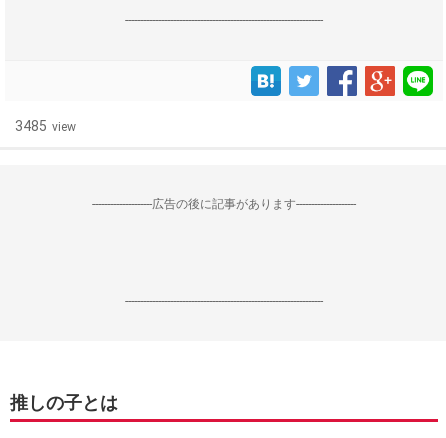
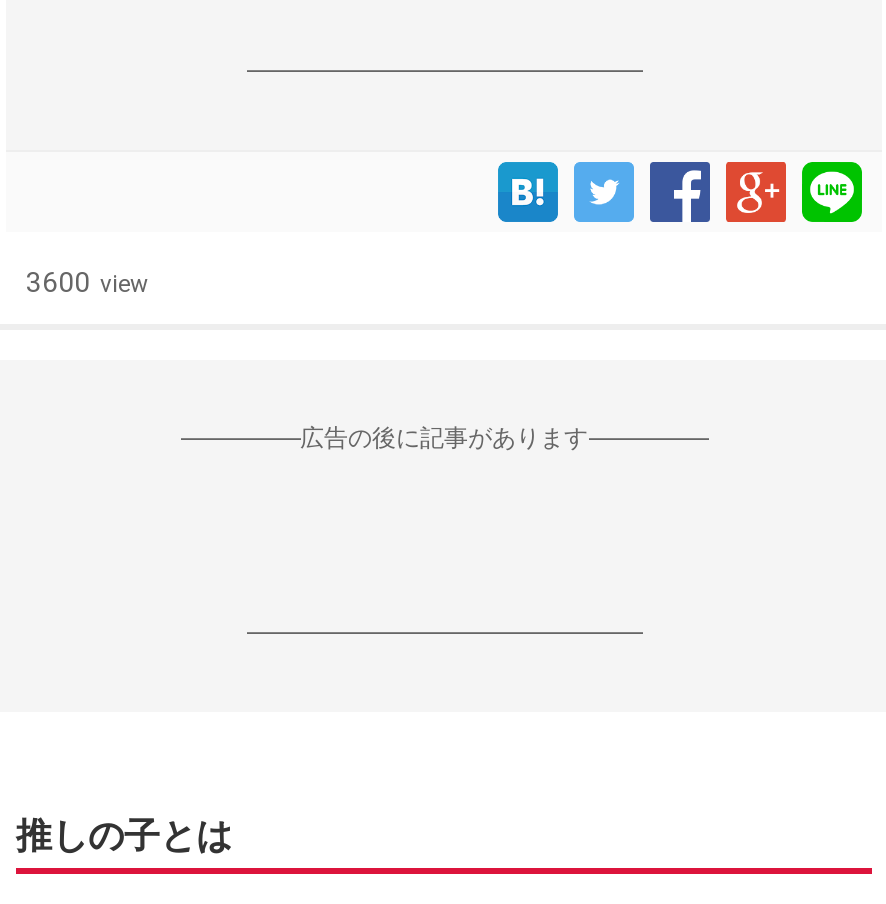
- 3485 view
+ 3600 view
